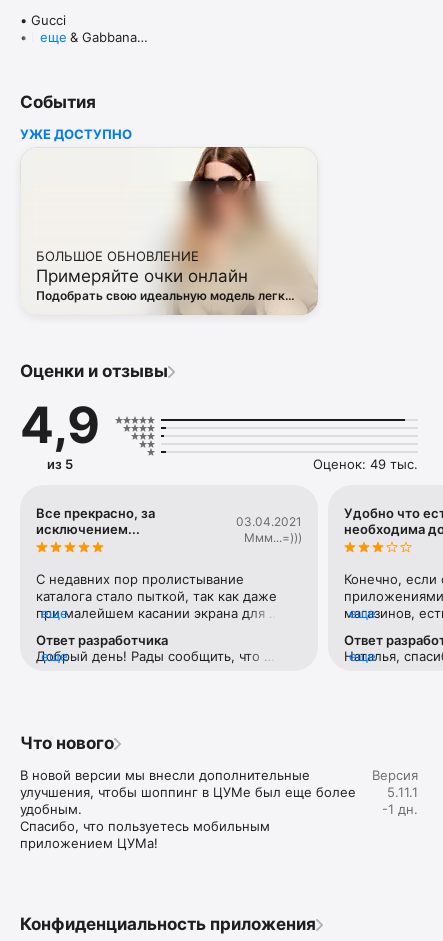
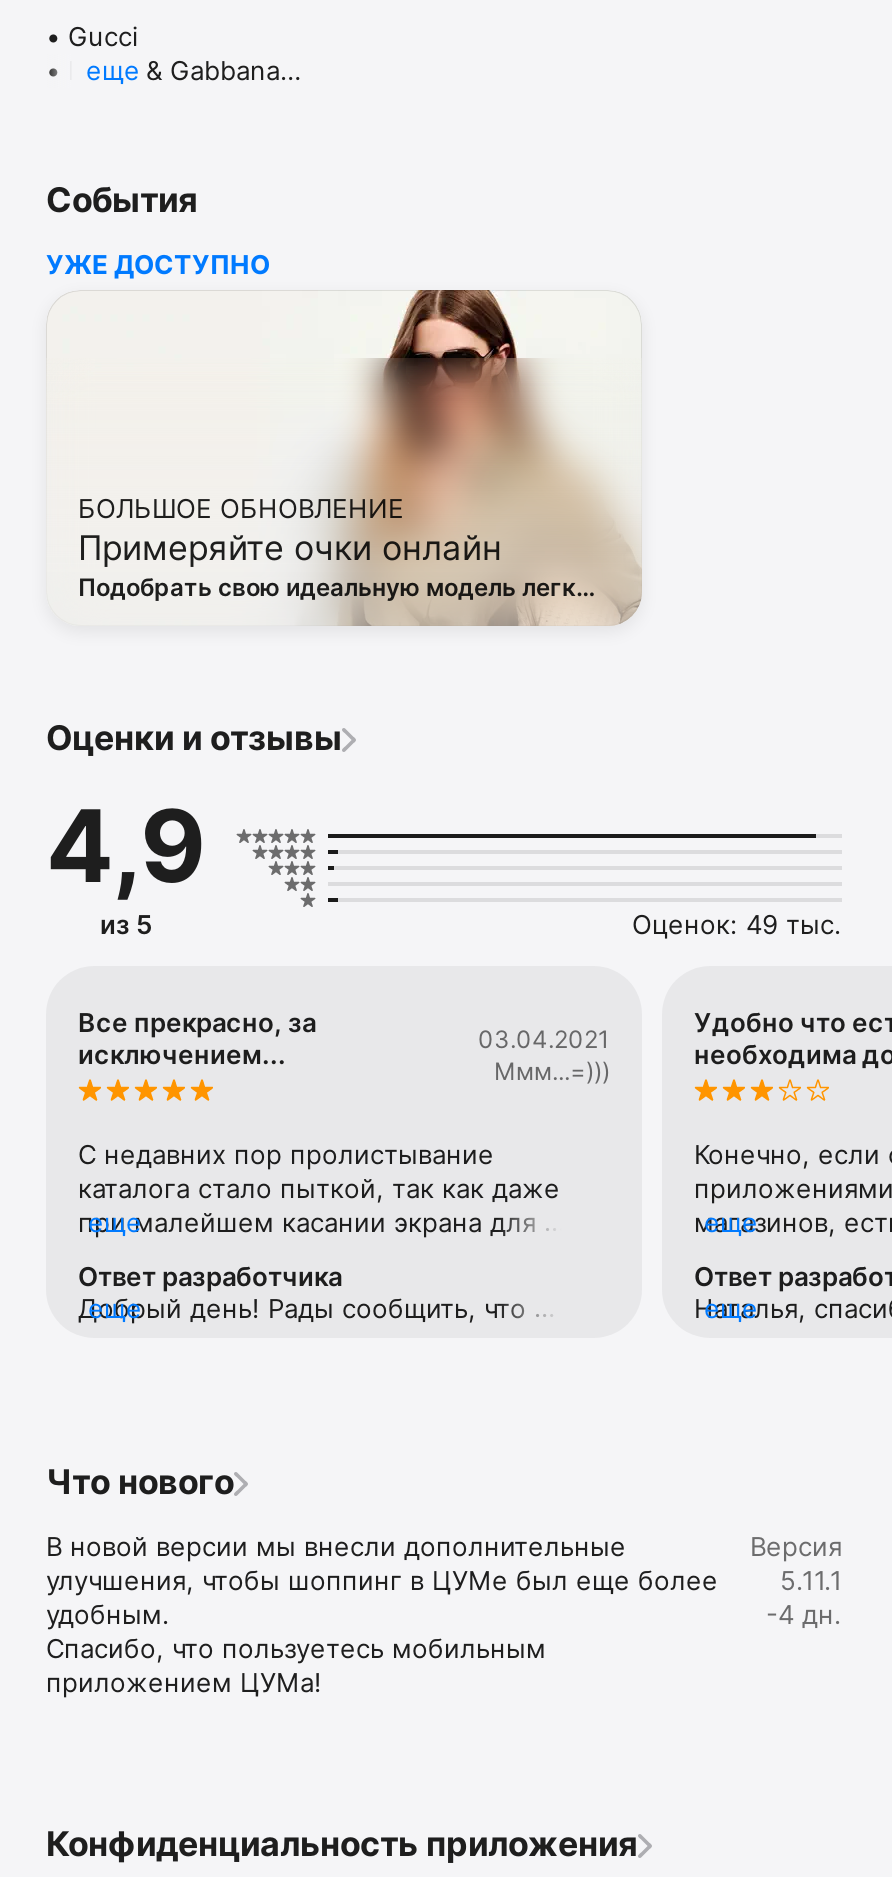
- -1 дн.
+ -4 дн.
